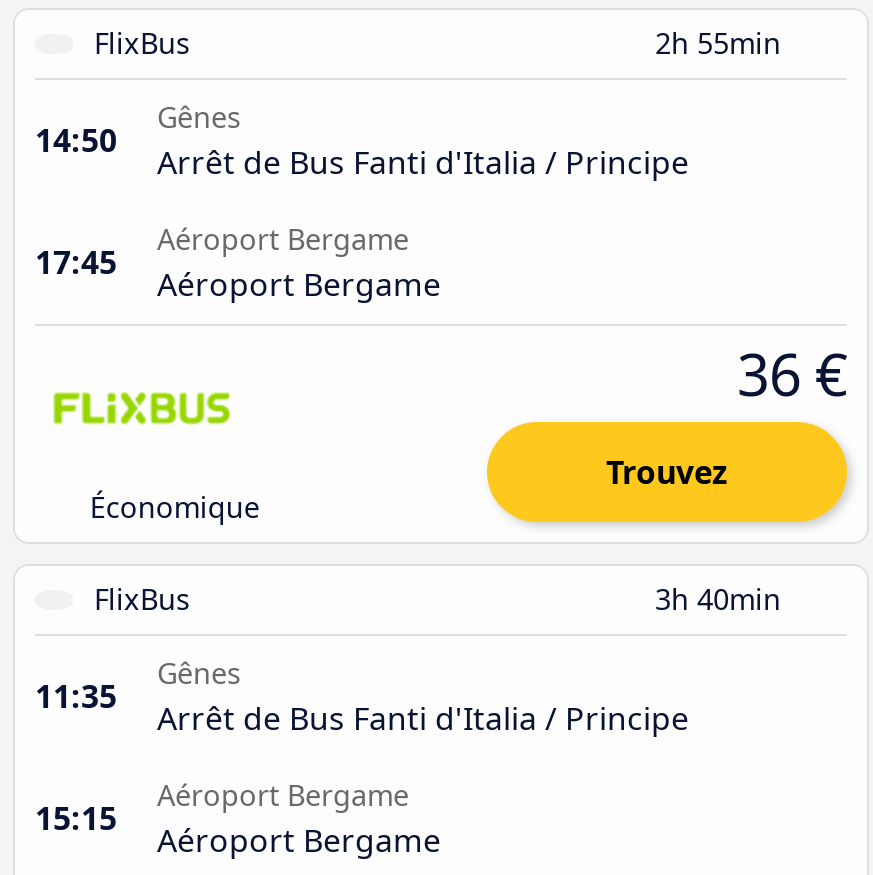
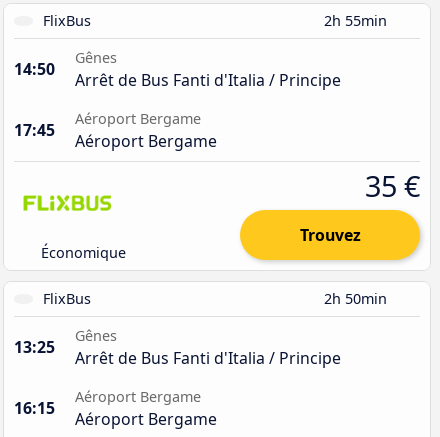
- 36 €
+ 35 €

- 3h 40min
+ 2h 50min

- 11:35 Arrêt de Bus Fanti d'Italia / Principe
+ 13:25 Arrêt de Bus Fanti d'Italia / Principe

- 15:15 Aéroport Bergame
+ 16:15 Aéroport Bergame
